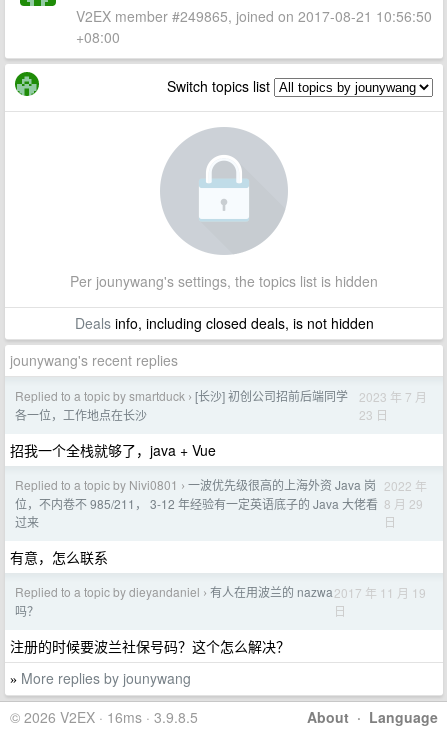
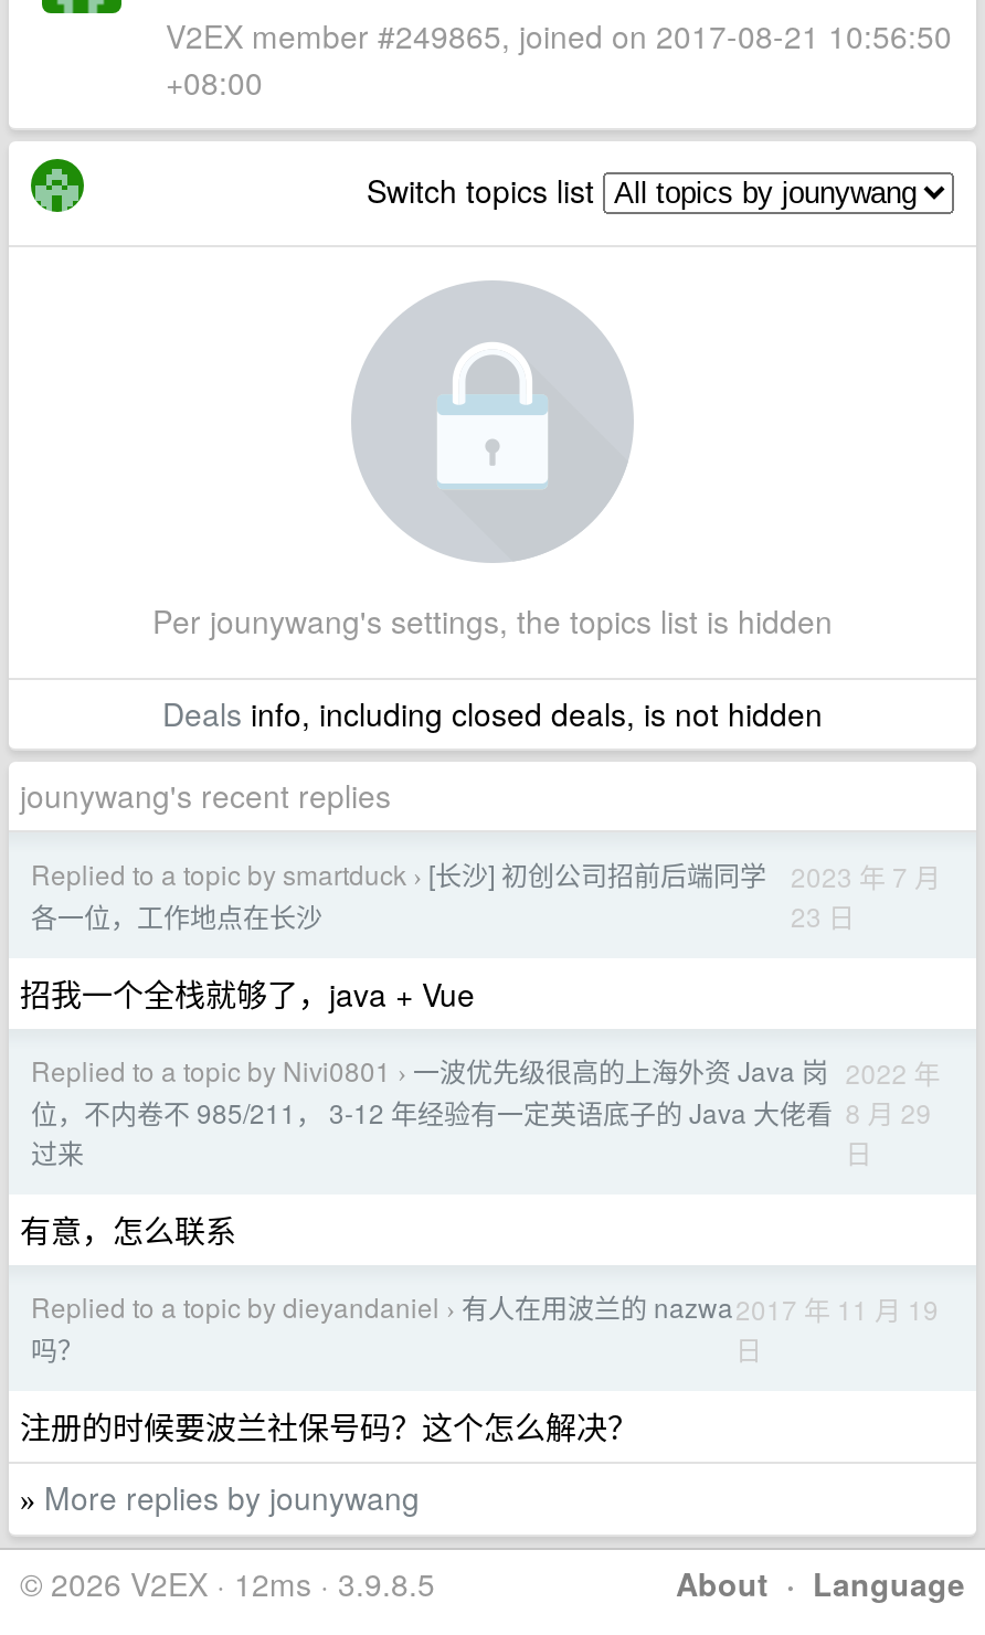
- © 2026 V2EX · 16ms · 3.9.8.5
+ © 2026 V2EX · 12ms · 3.9.8.5
